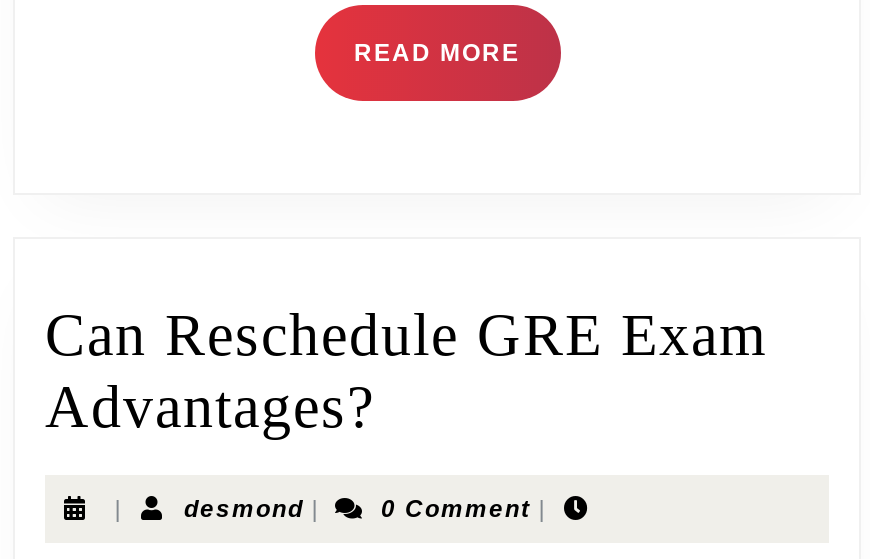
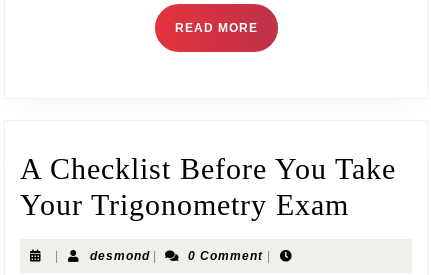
- Can Reschedule GRE Exam
- Advantages?
+ A Checklist Before You Take
+ Your Trigonometry Exam
